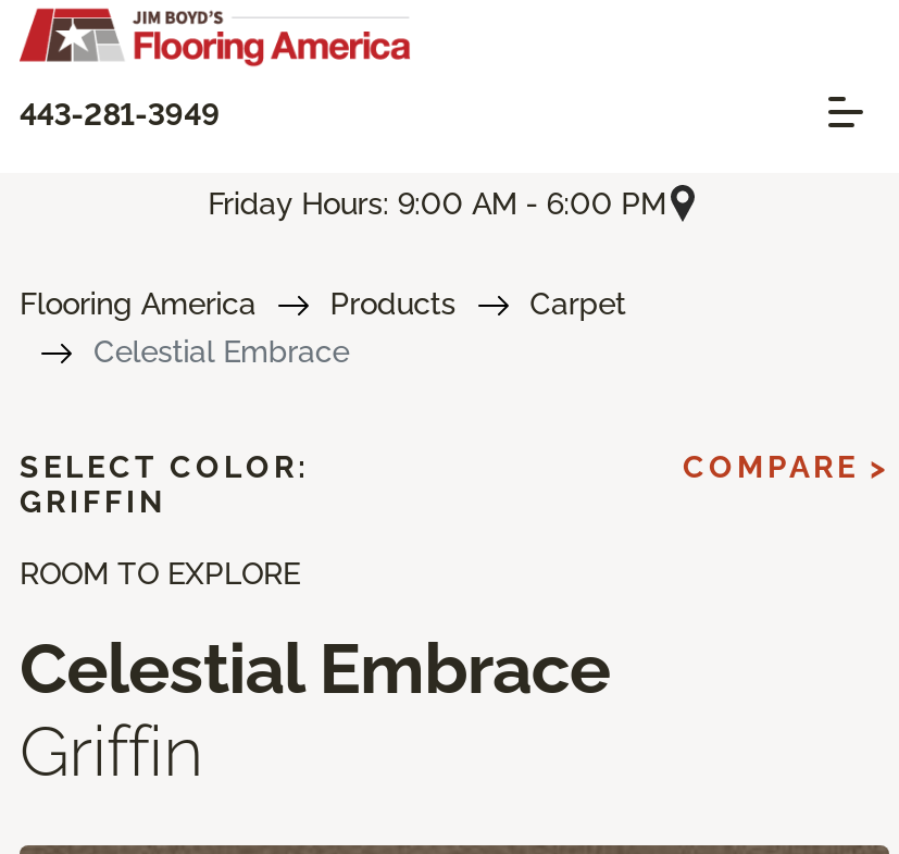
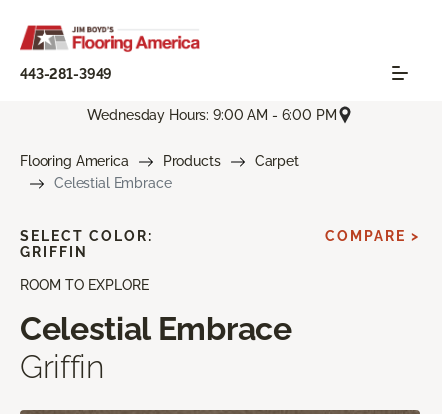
- Friday Hours: 9:00 AM - 6:00 PM
+ Wednesday Hours: 9:00 AM - 6:00 PM
